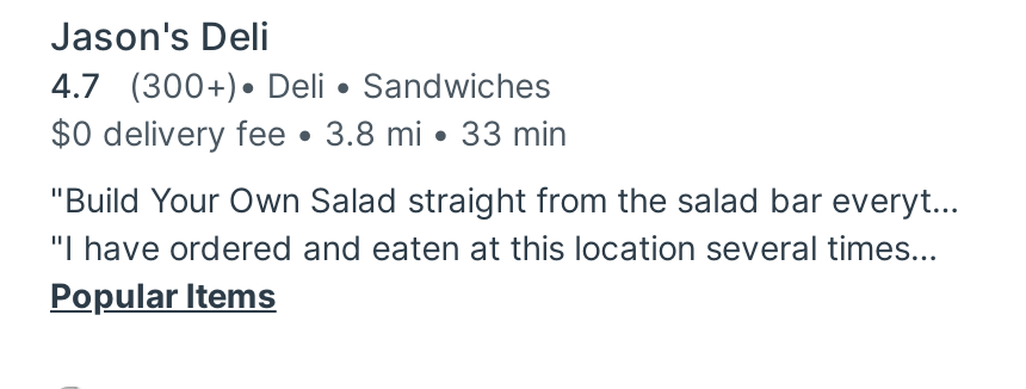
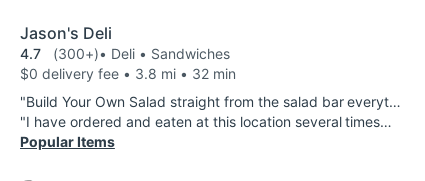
- $0 delivery fee • 3.8 mi • 33 min
+ $0 delivery fee • 3.8 mi • 32 min
